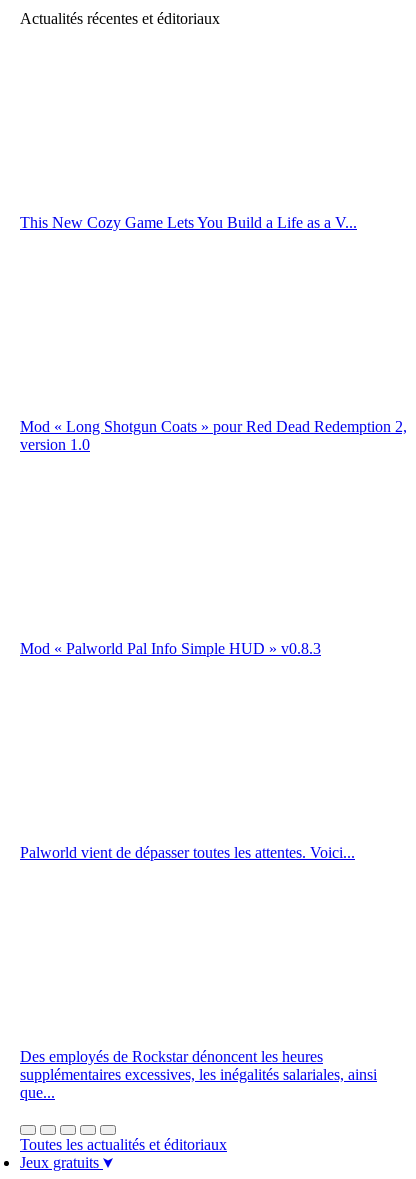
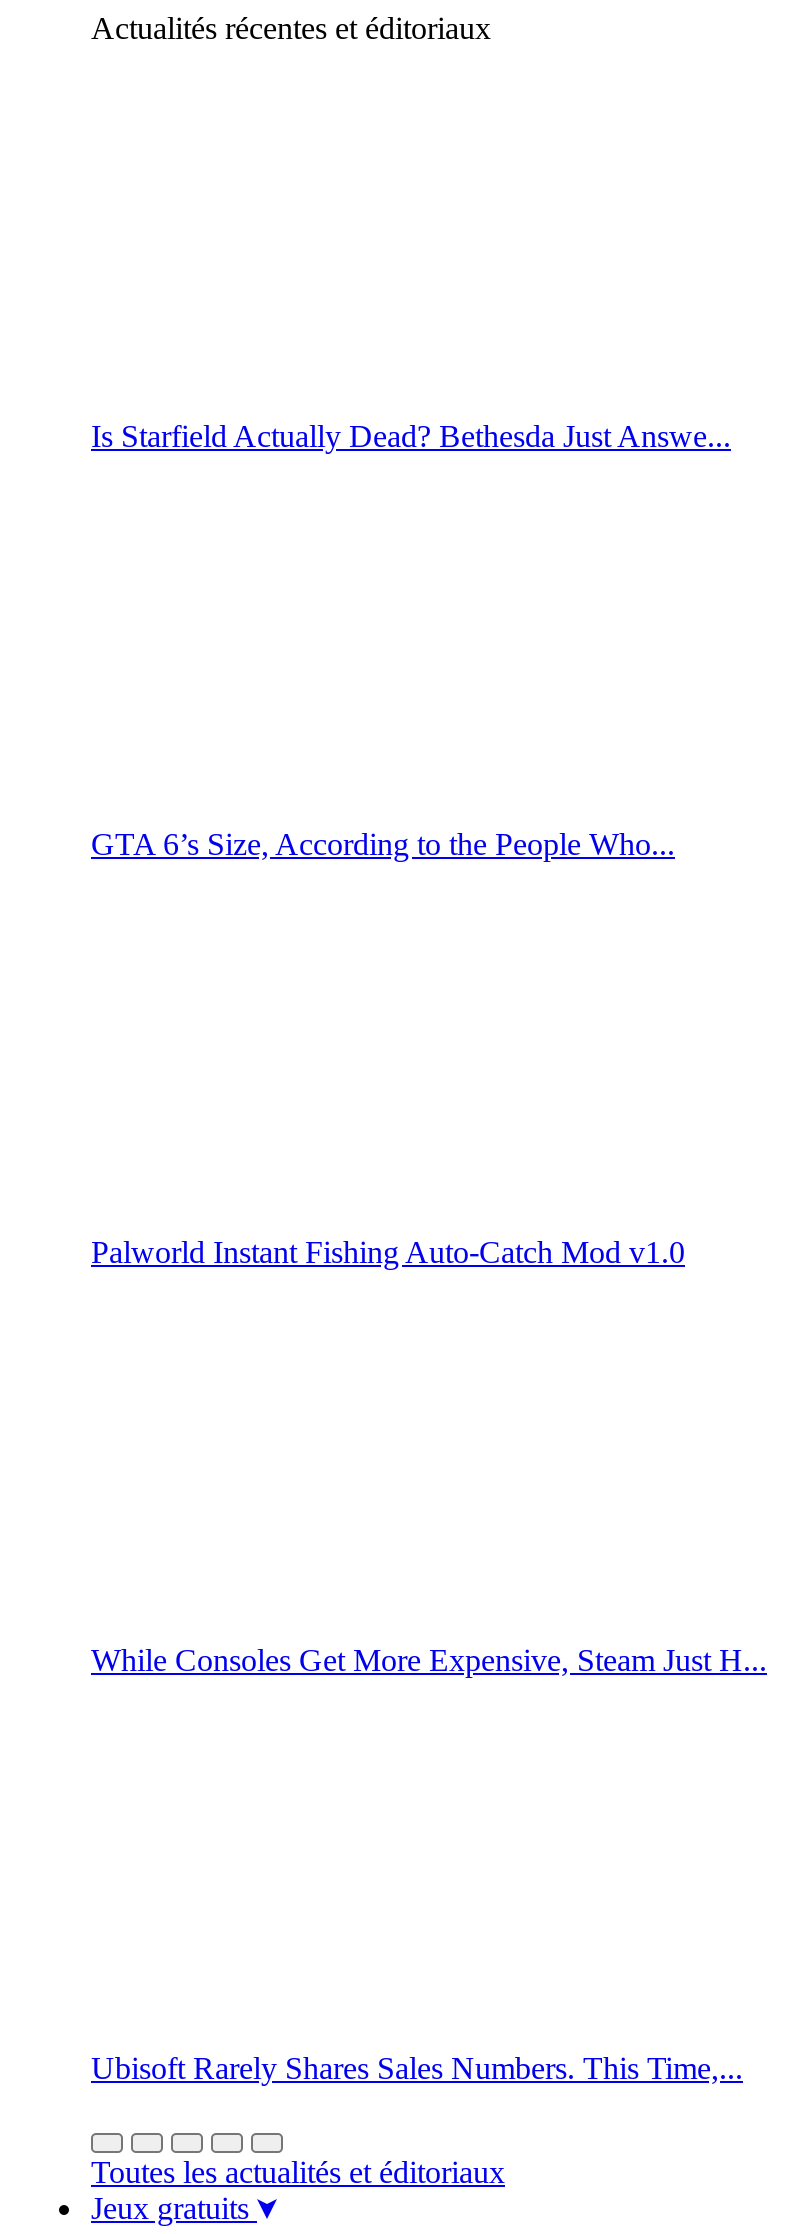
- This New Cozy Game Lets You Build a Life as a V...
+ Is Starfield Actually Dead? Bethesda Just Answe...

- Mod « Long Shotgun Coats » pour Red Dead Redemption 2,
- version 1.0
+ GTA 6’s Size, According to the People Who...

- Mod « Palworld Pal Info Simple HUD » v0.8.3
+ Palworld Instant Fishing Auto-Catch Mod v1.0

- Palworld vient de dépasser toutes les attentes. Voici...
+ While Consoles Get More Expensive, Steam Just H...

- Des employés de Rockstar dénoncent les heures
- supplémentaires excessives, les inégalités salariales, ainsi
- que...
+ Ubisoft Rarely Shares Sales Numbers. This Time,...
